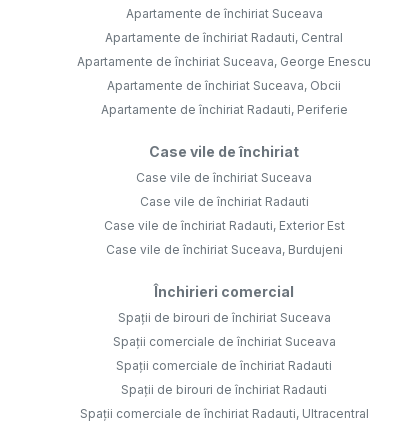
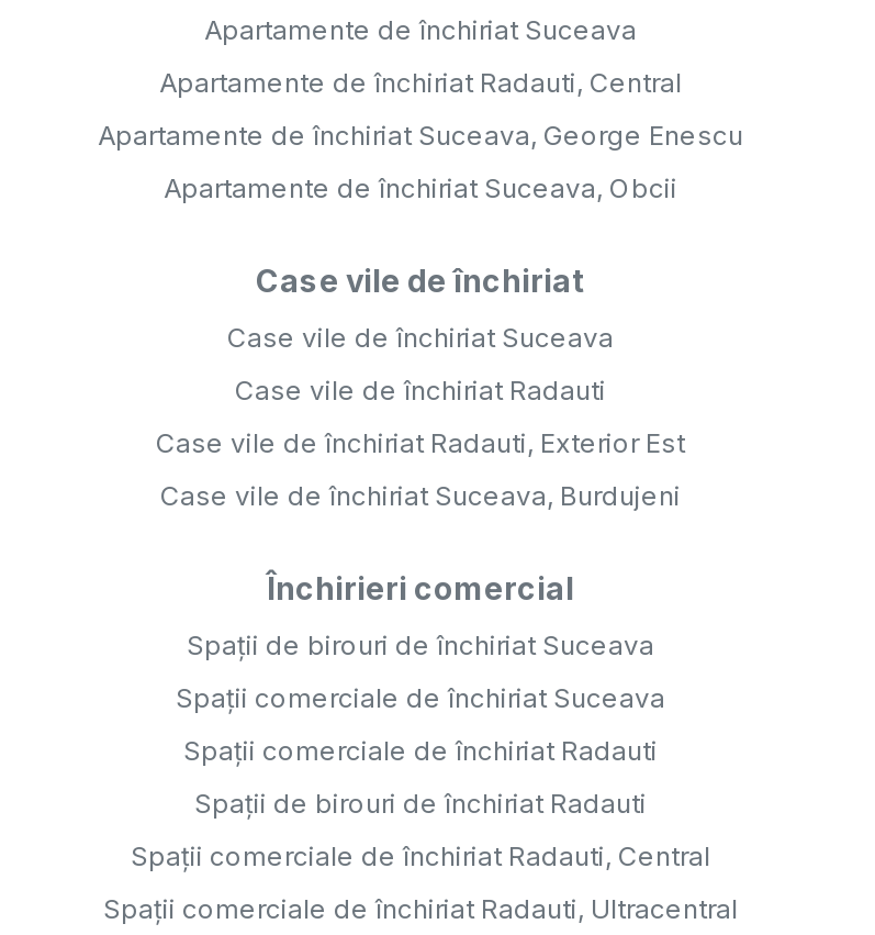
- Apartamente de închiriat Radauti, Periferie

moved up: Case vile de închiriat | Case vile de închiriat Suceava | Case vile de închiriat Radauti | ... | Spații comerciale de închiriat Radauti | Spații de birouri de închiriat Radauti

+ Spații comerciale de închiriat Radauti, Central
